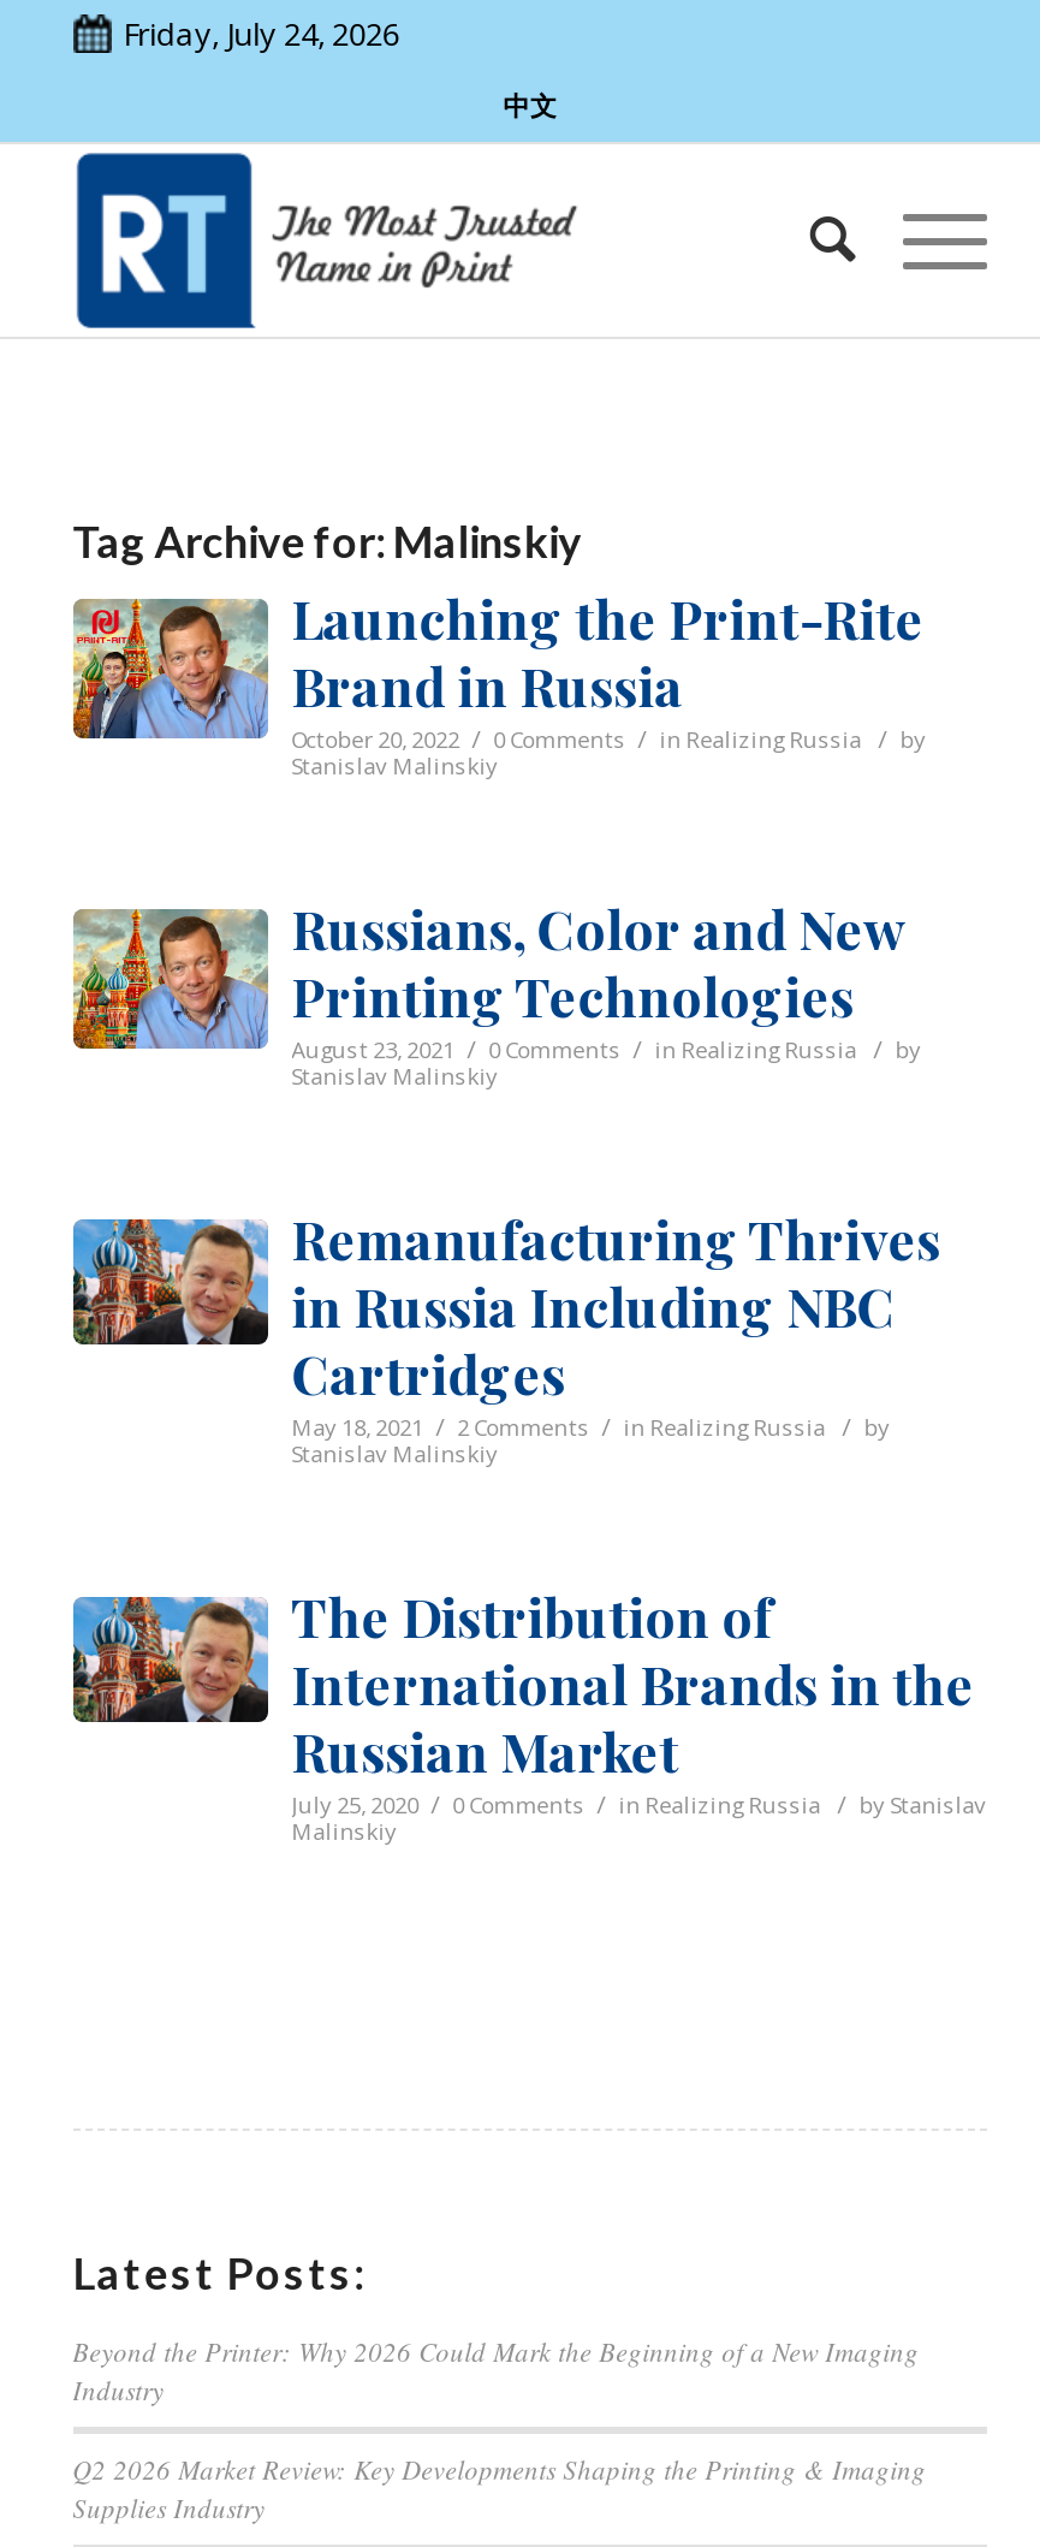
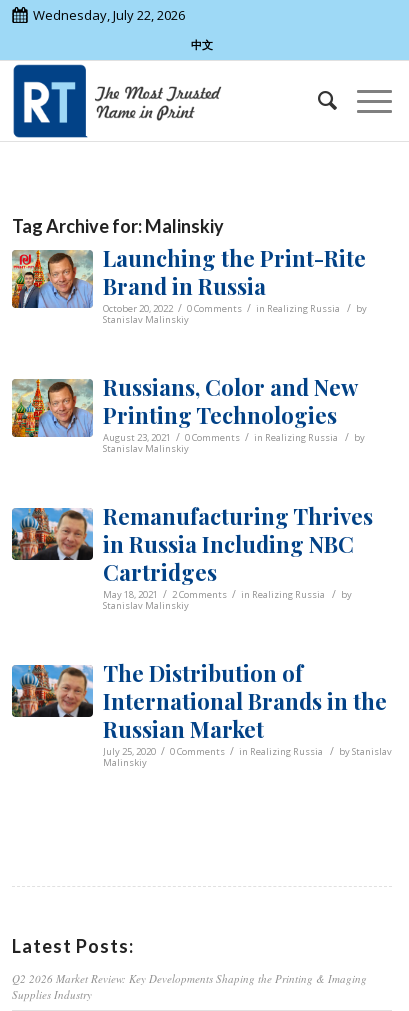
- Friday, July 24, 2026
+ Wednesday, July 22, 2026

- Beyond the Printer: Why 2026 Could Mark the Beginning of a New Imaging
- Industry
